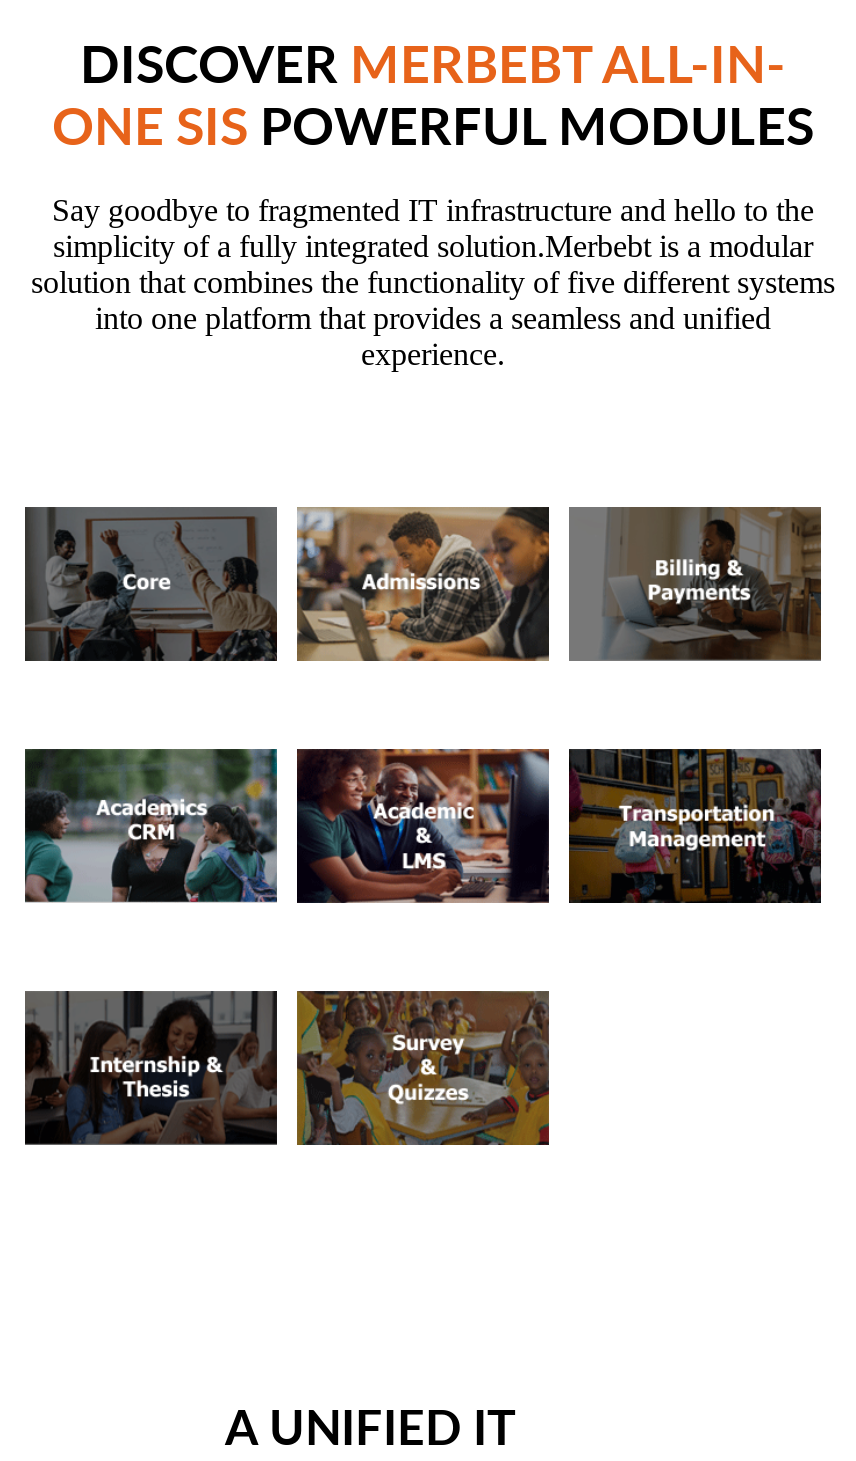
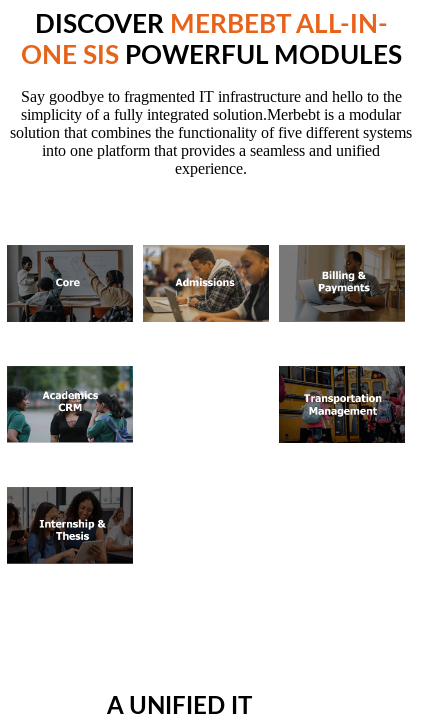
- [image]

- [image]
